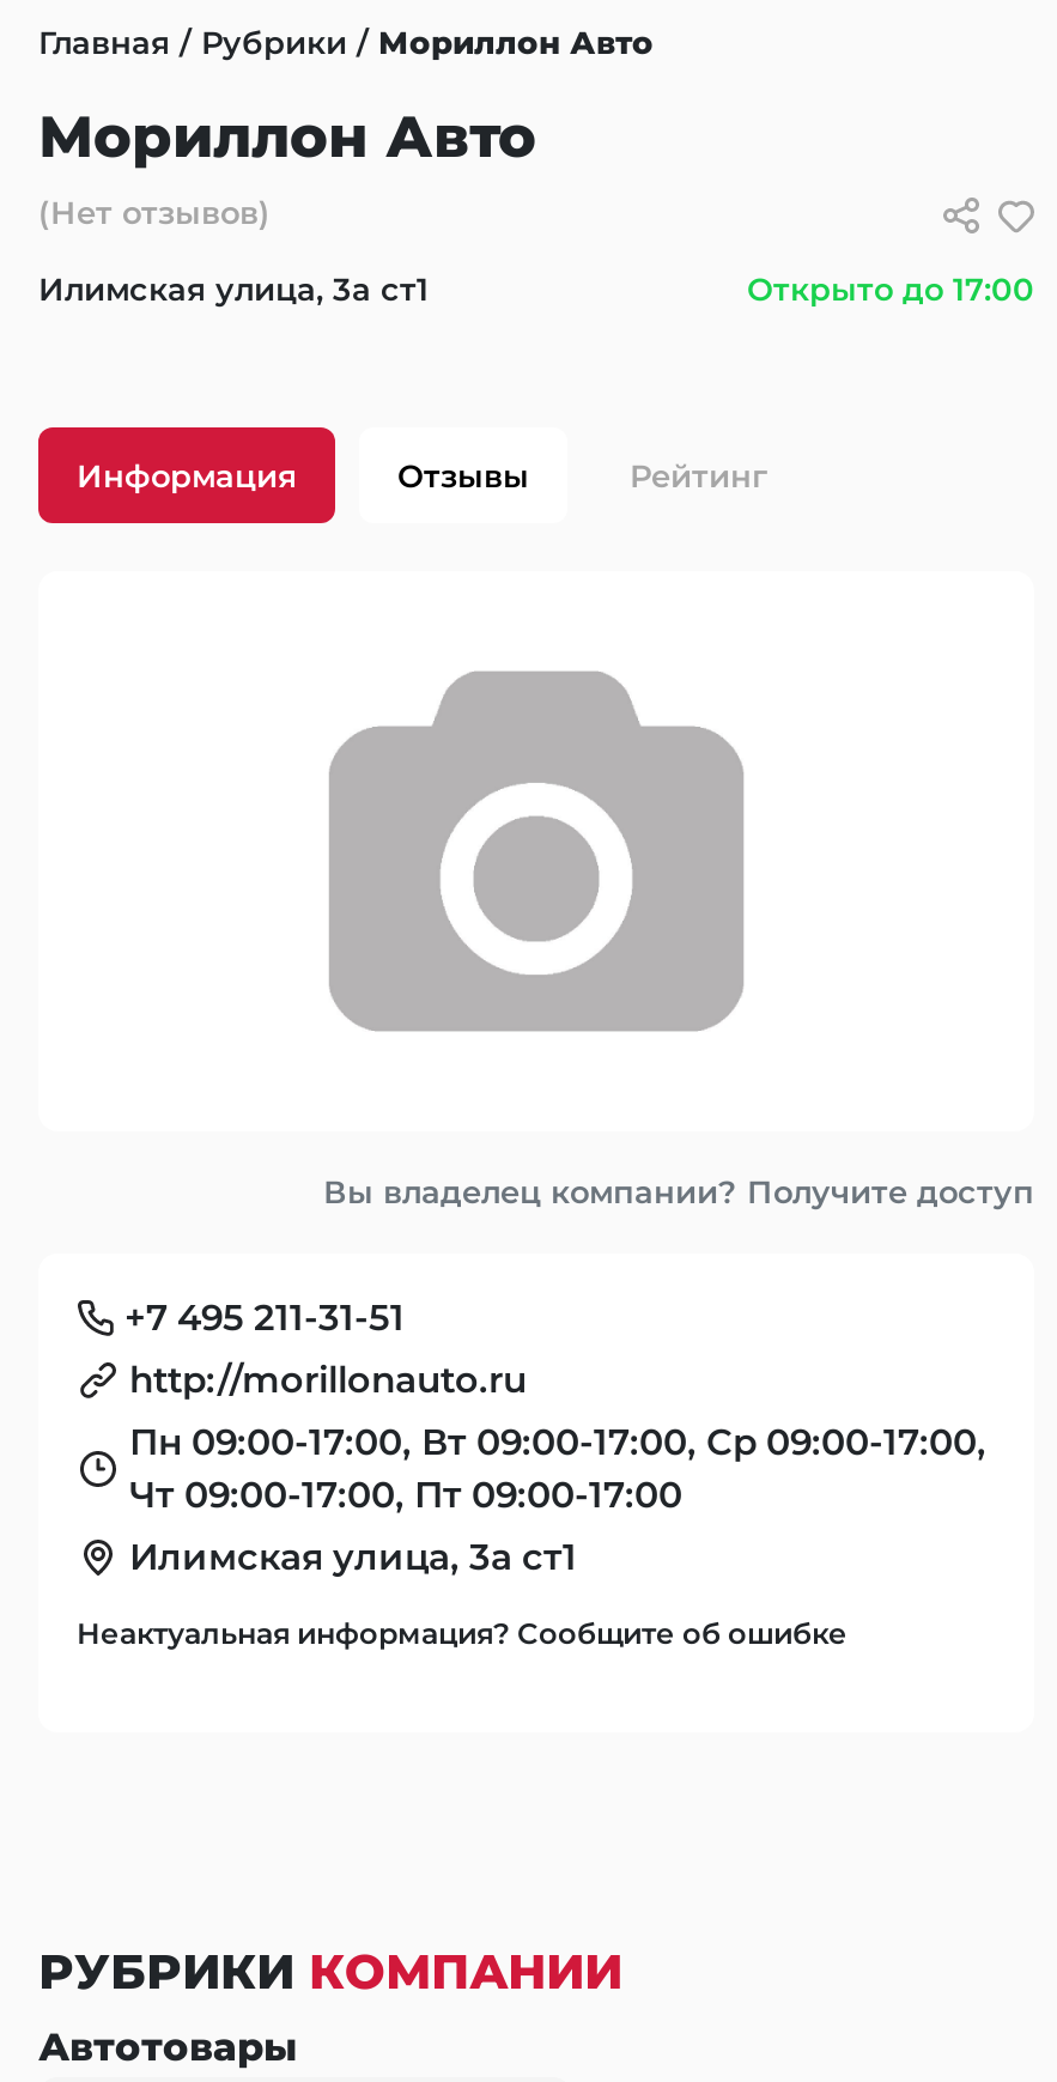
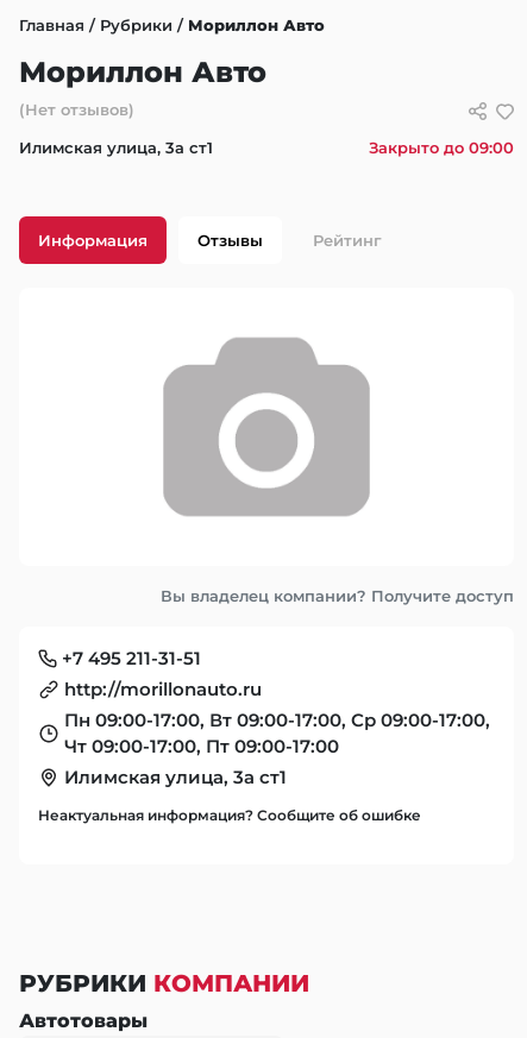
- Открыто до 17:00
+ Закрыто до 09:00
